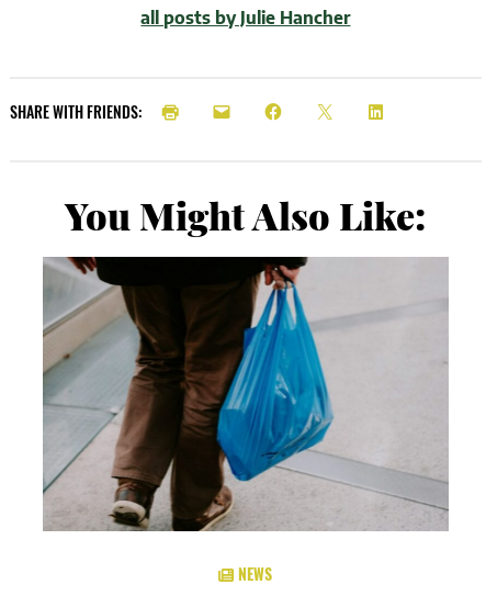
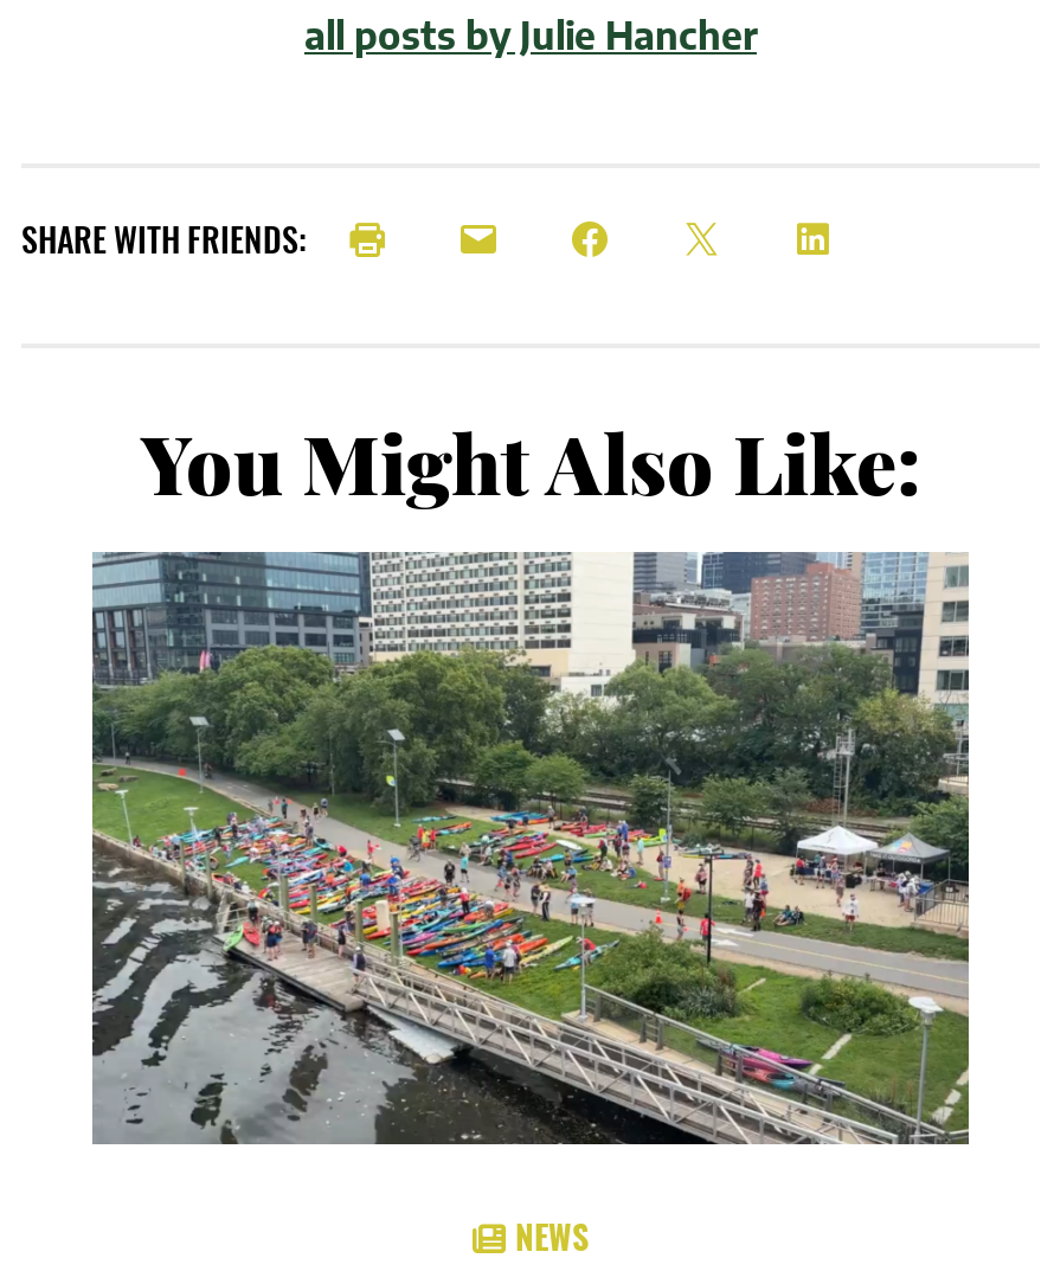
- [image]
+ [image]
